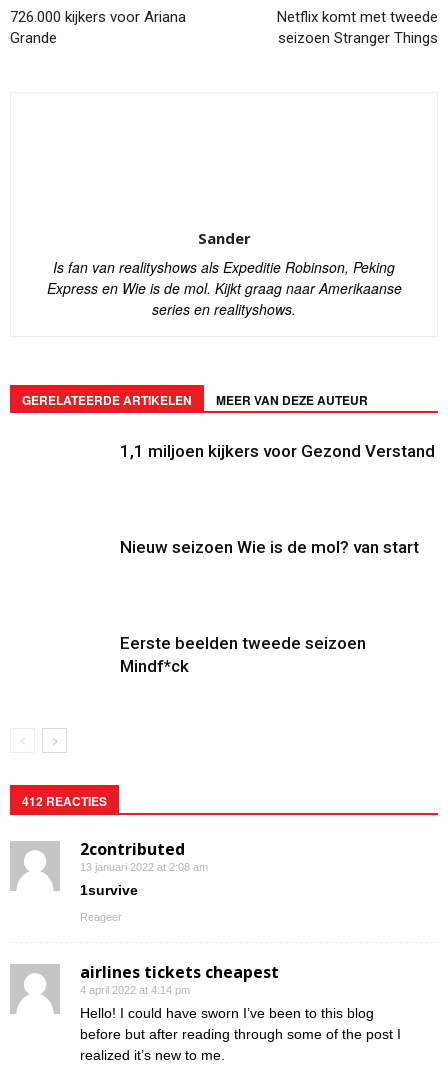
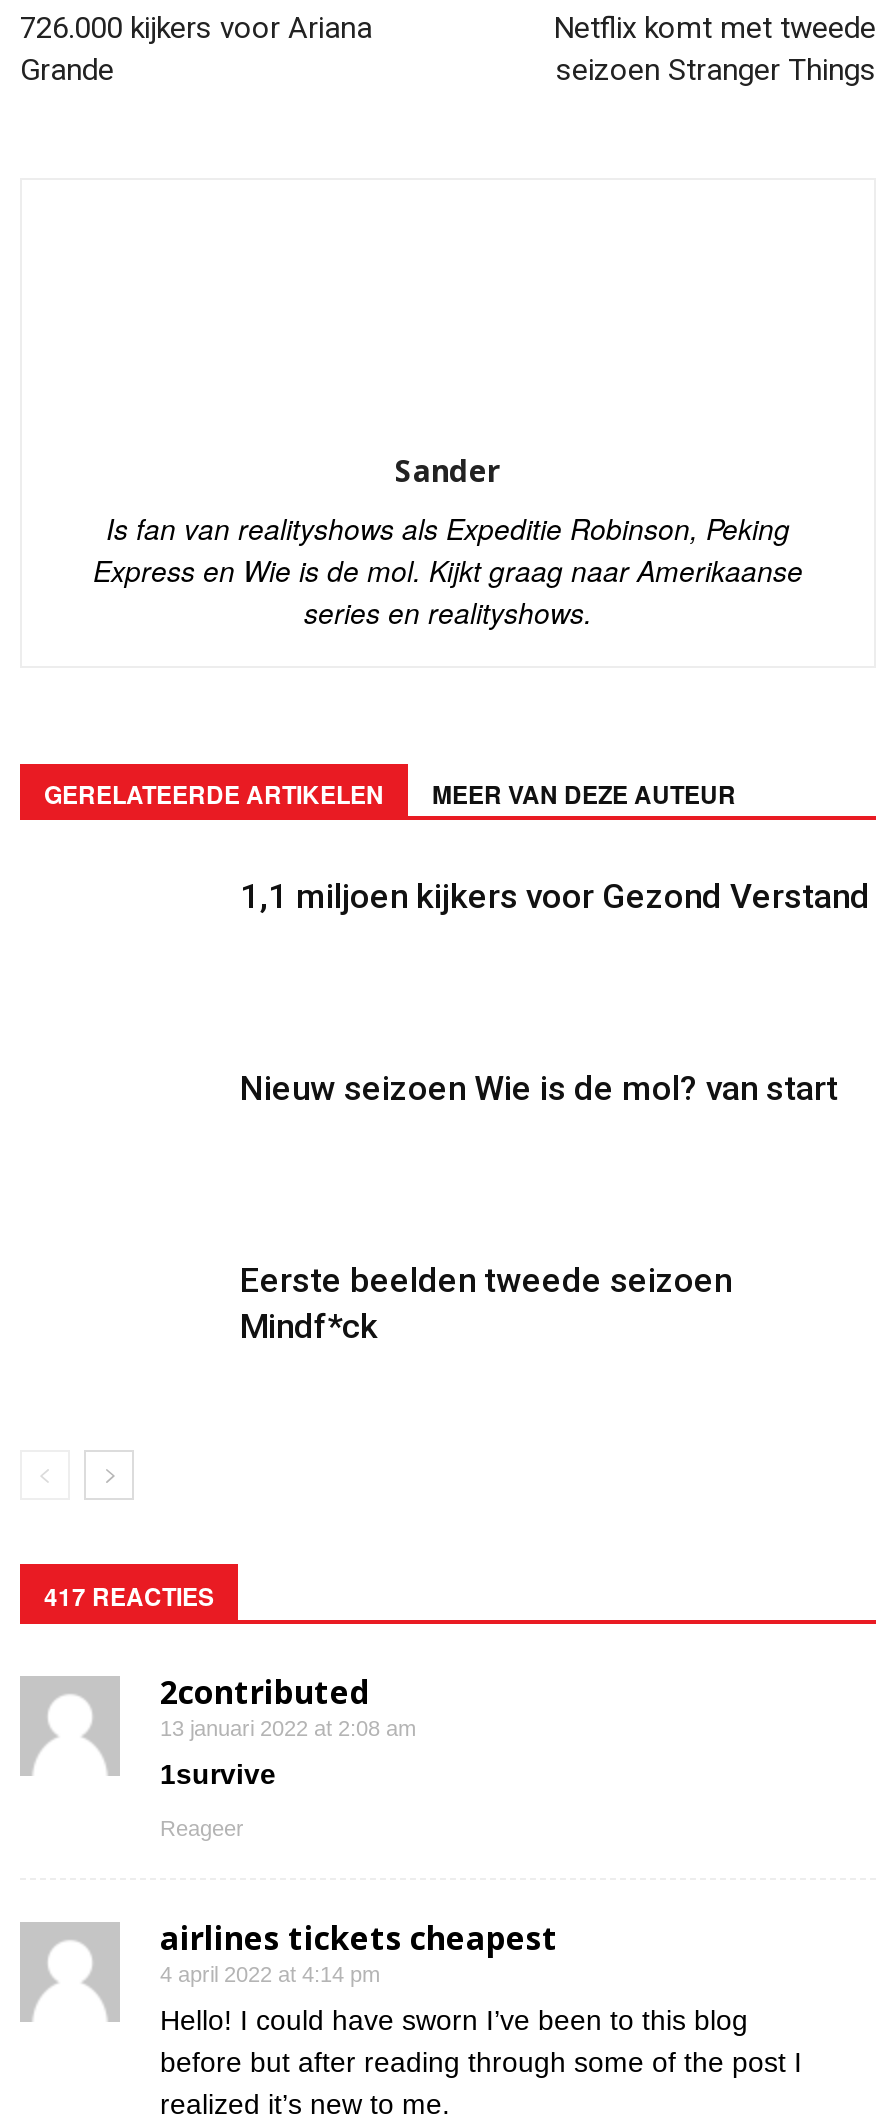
- 412 REACTIES
+ 417 REACTIES
